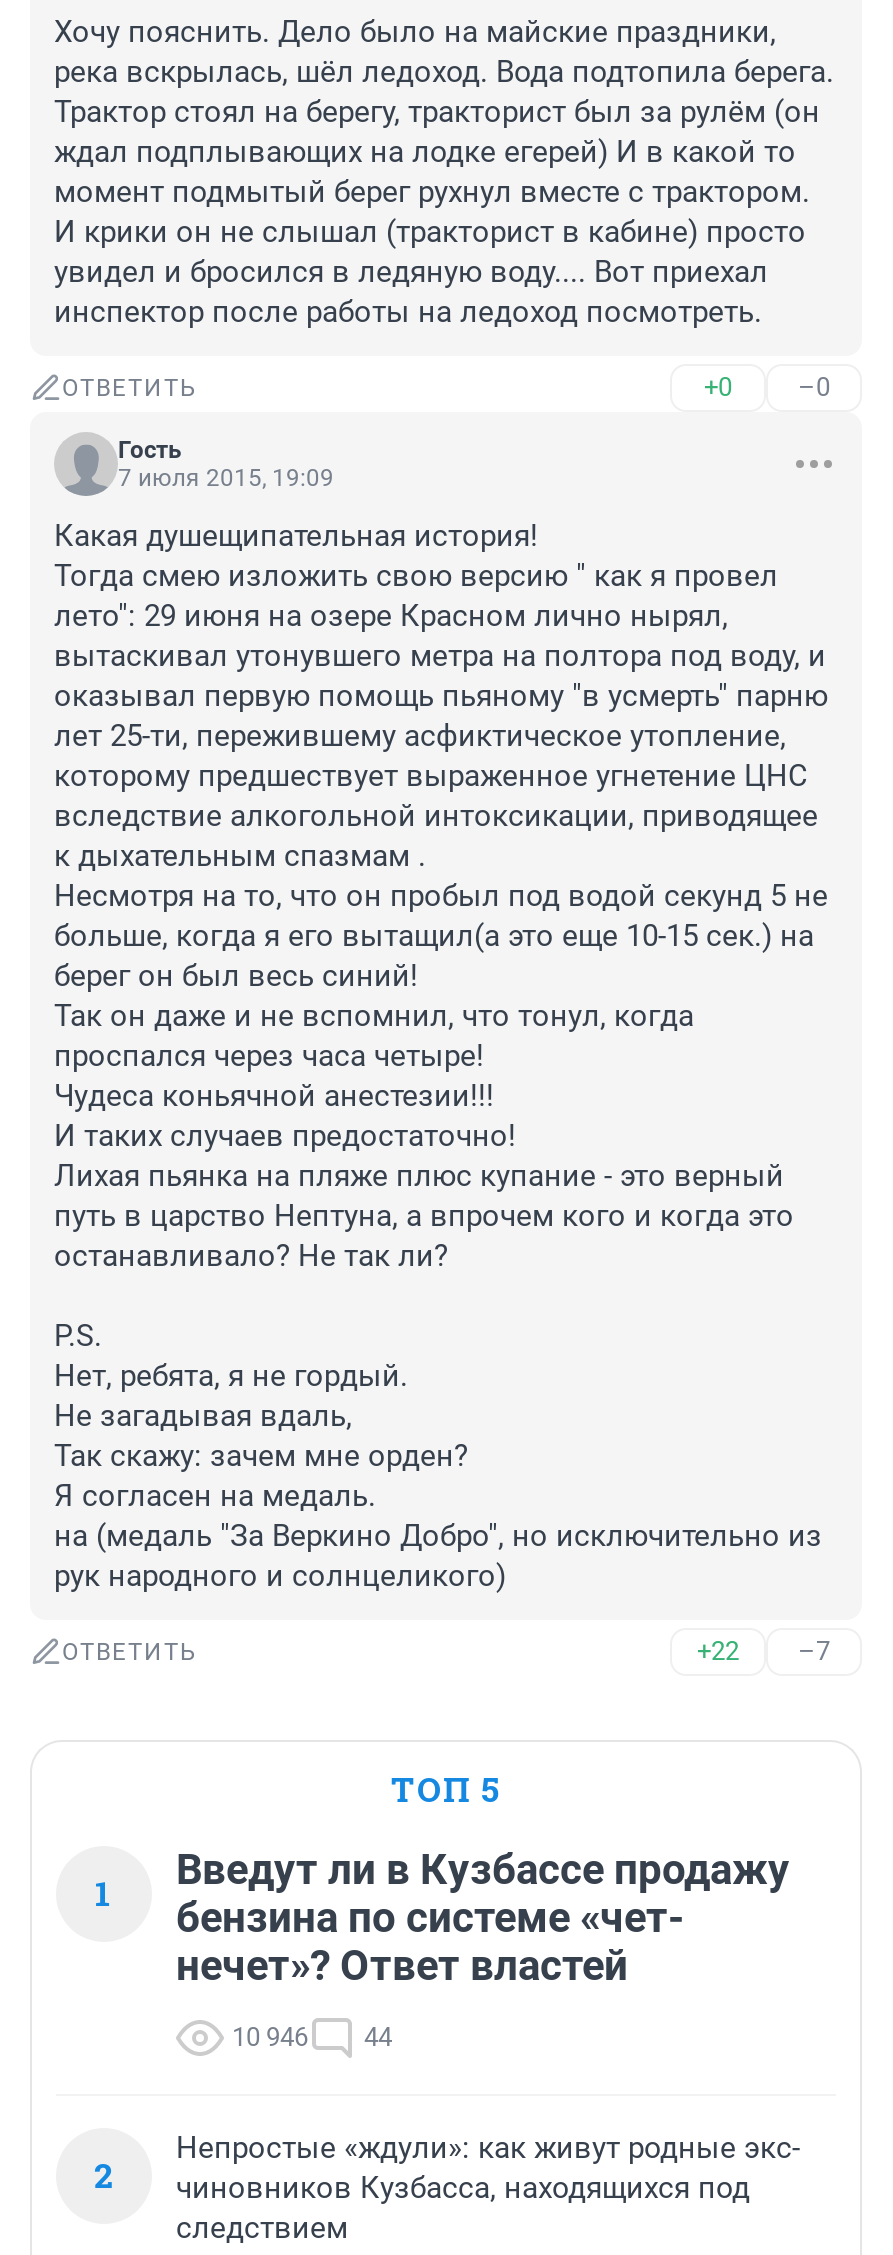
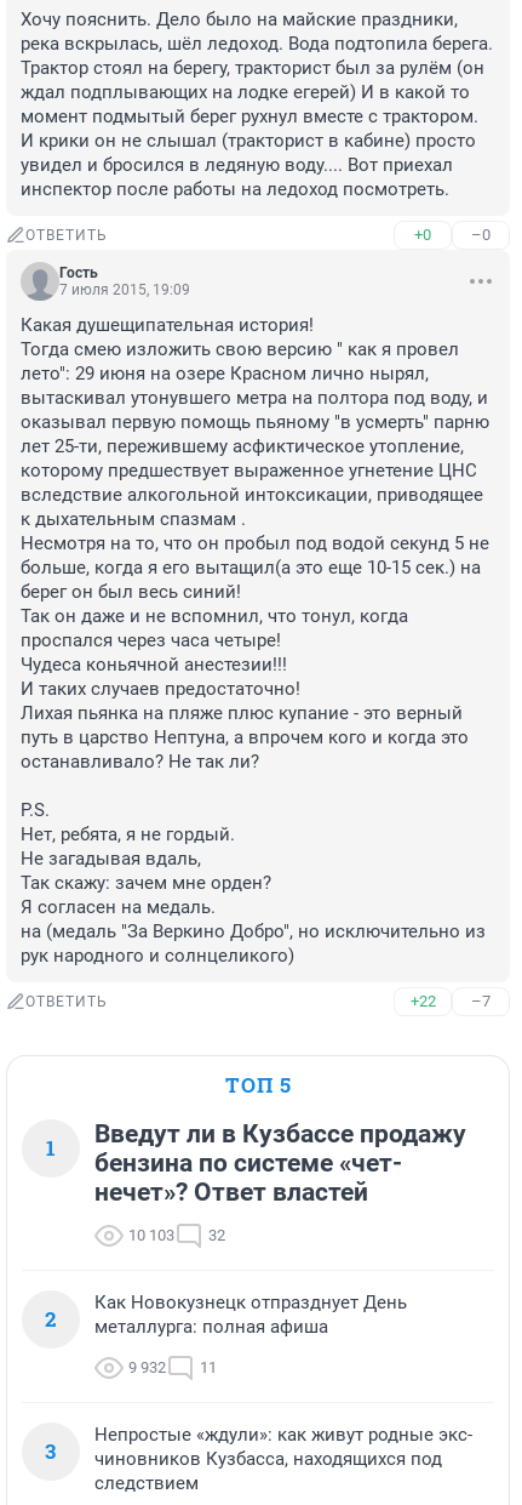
+ Как Новокузнецк отпразднует День
+ металлурга: полная афиша
+ 9 932
+ 11
+ 3

- 10 946
+ 10 103

- 44
+ 32
